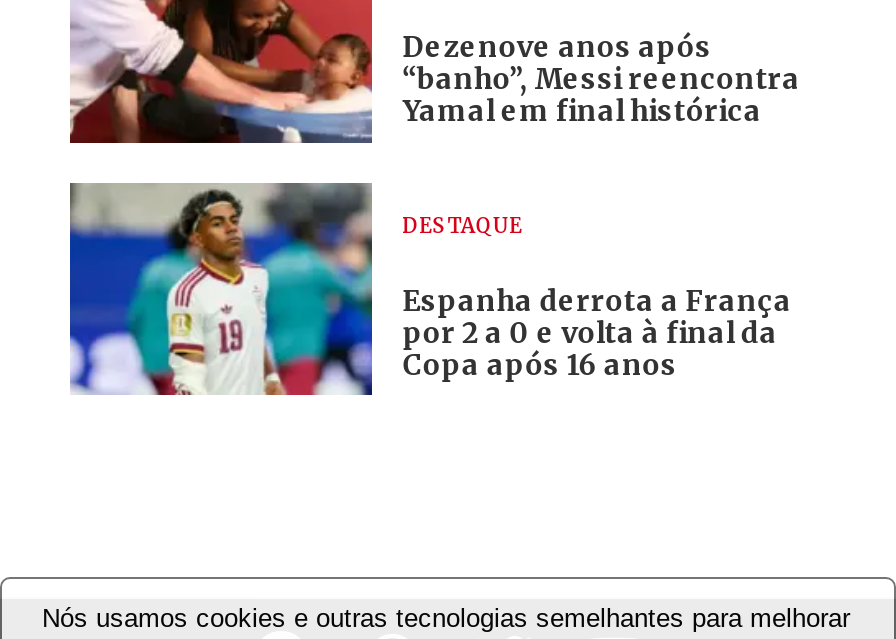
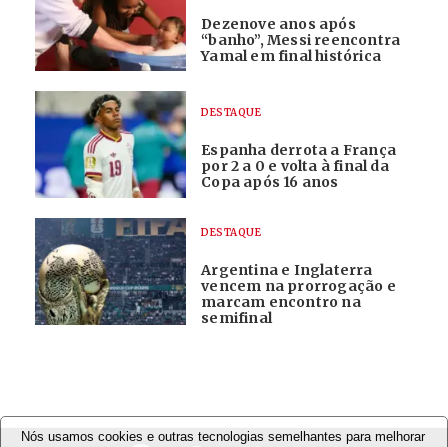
+ [image]
+ DESTAQUE
+ Argentina e Inglaterra
+ vencem na prorrogação e
+ marcam encontro na
+ semifinal
